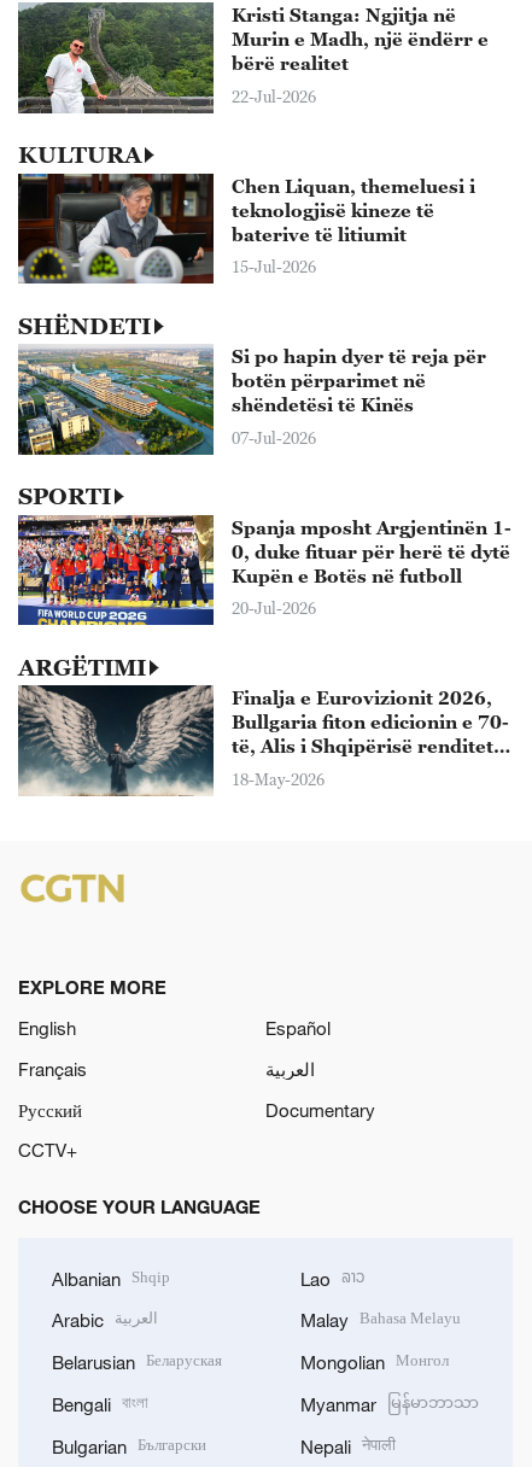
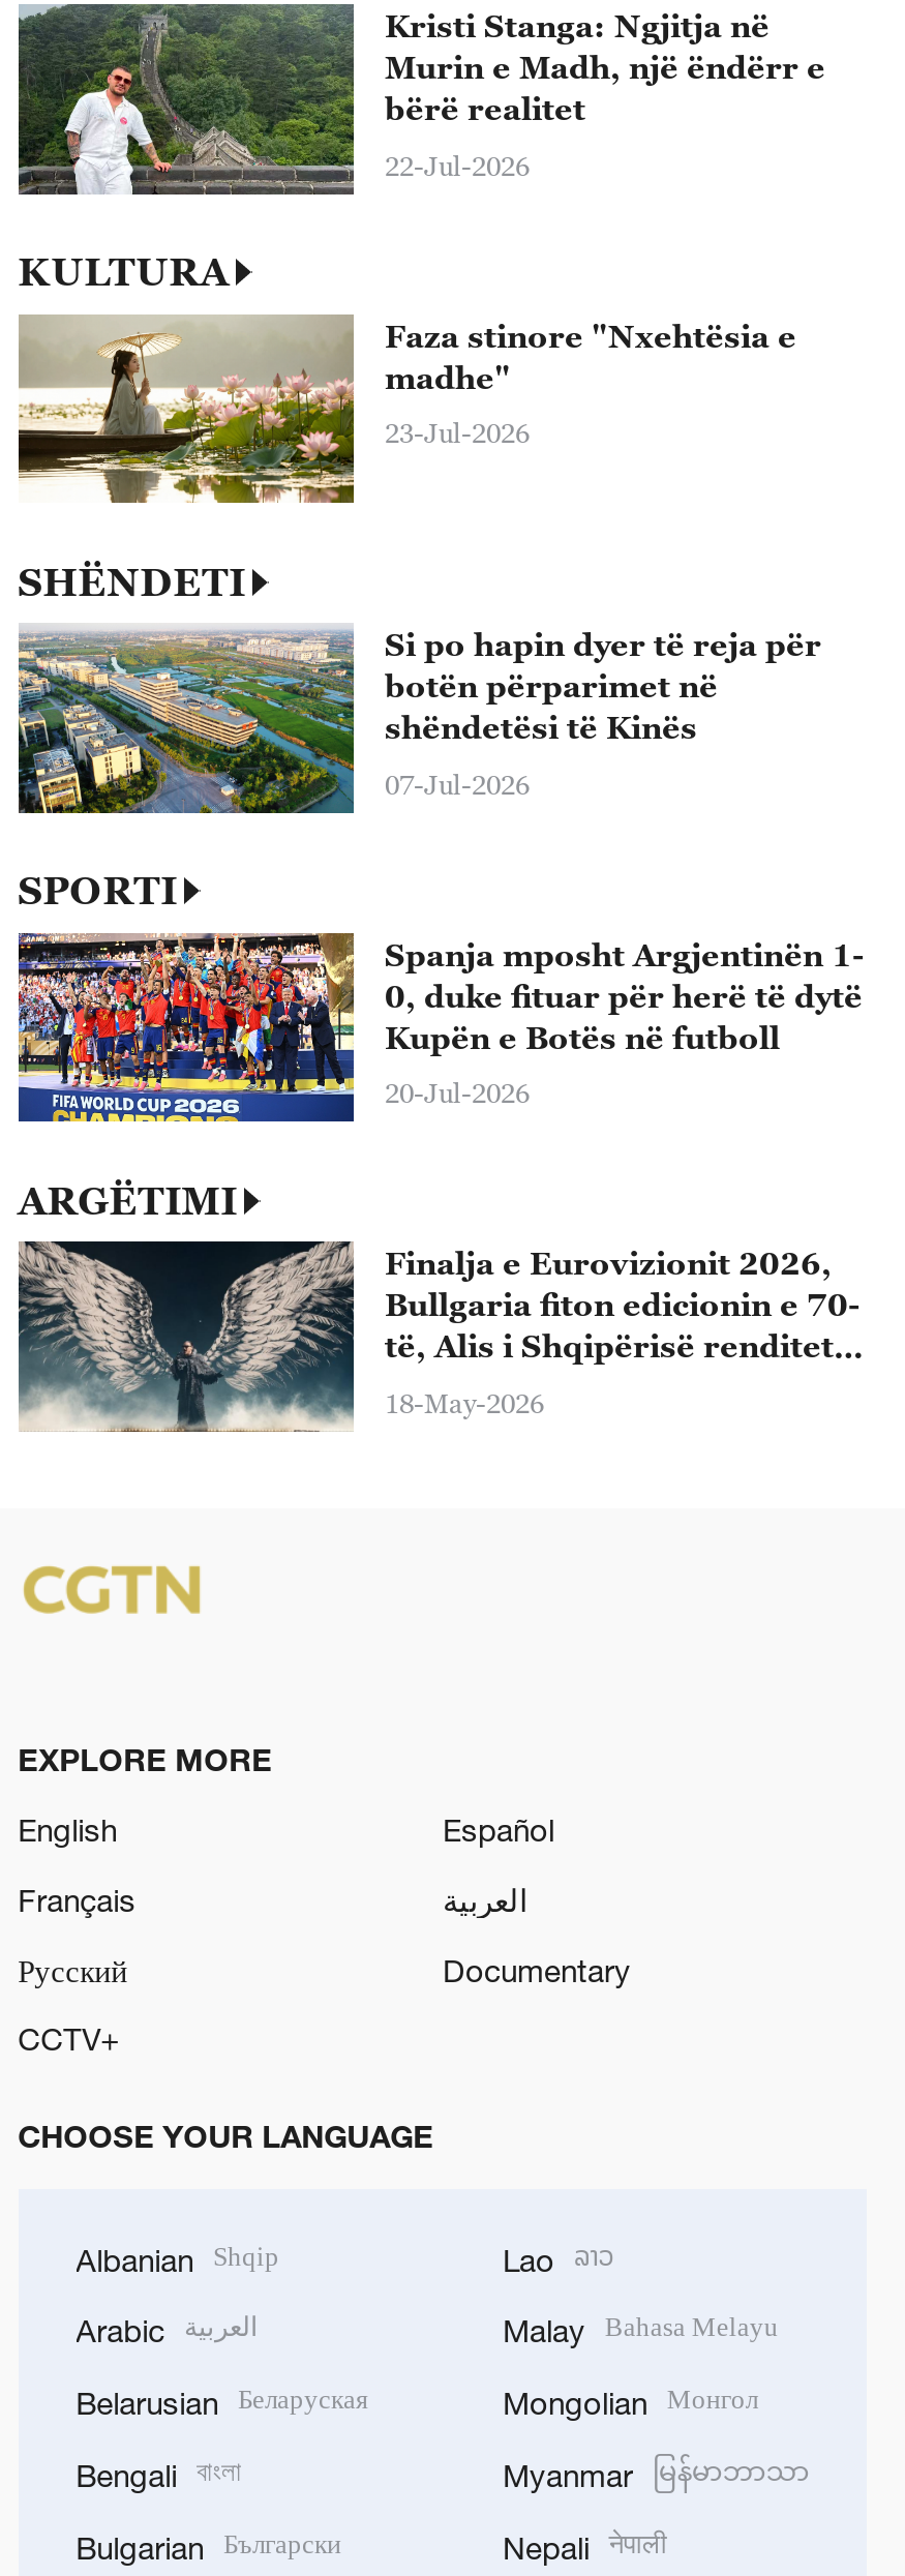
- [image]
- Chen Liquan, themeluesi i
- teknologjisë kineze të
- baterive të litiumit
+ [image]
+ Faza stinore "Nxehtësia e
+ madhe"

- 15-Jul-2026
+ 23-Jul-2026
